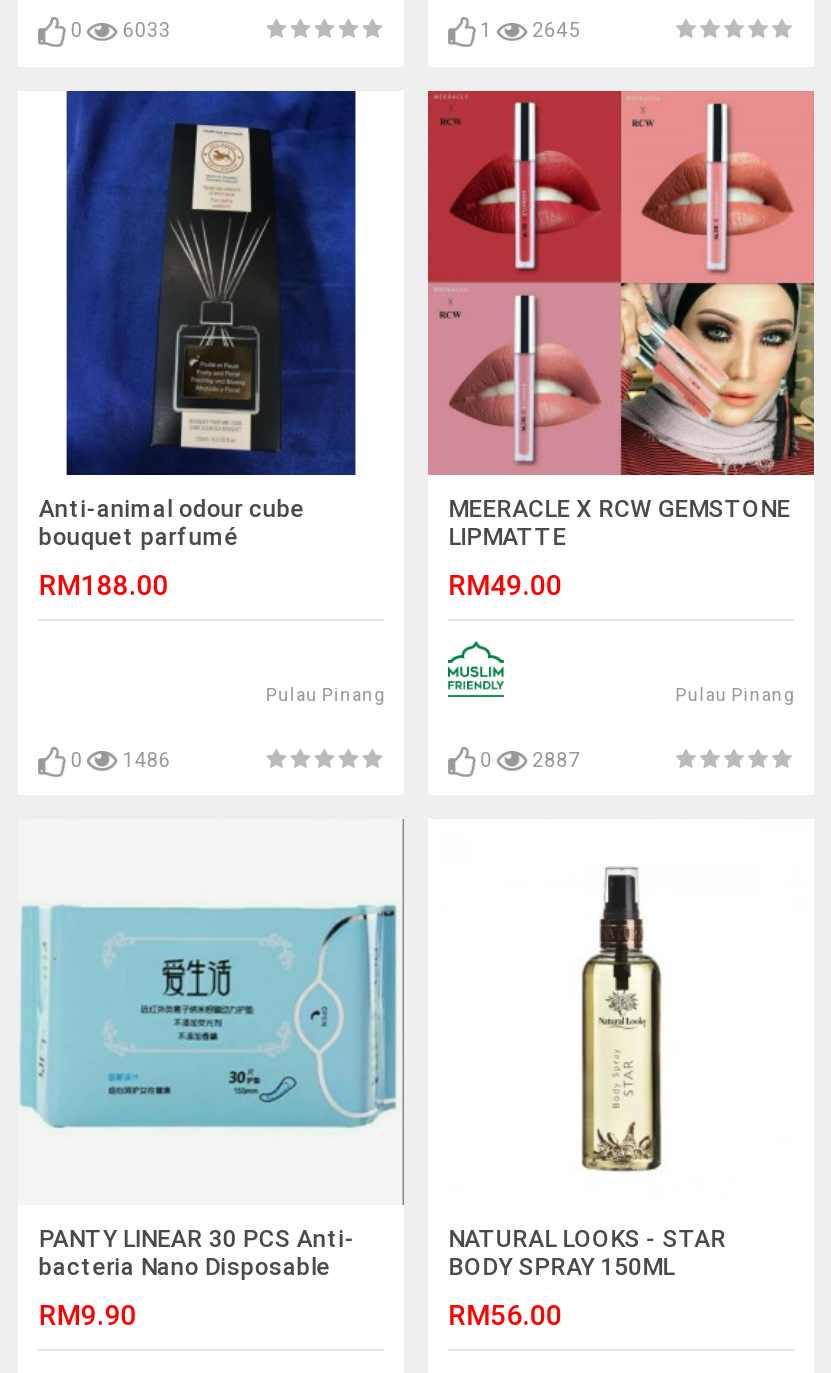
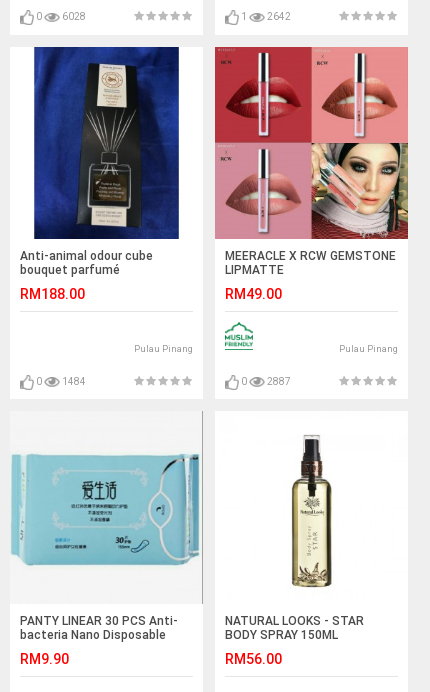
- 0 6033
+ 0 6028

- 1 2645
+ 1 2642

- 0 1486
+ 0 1484
